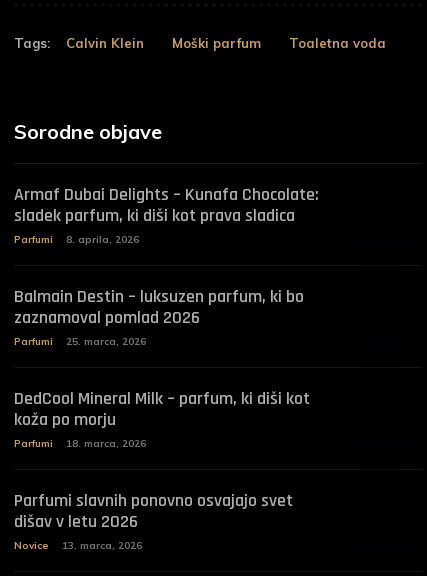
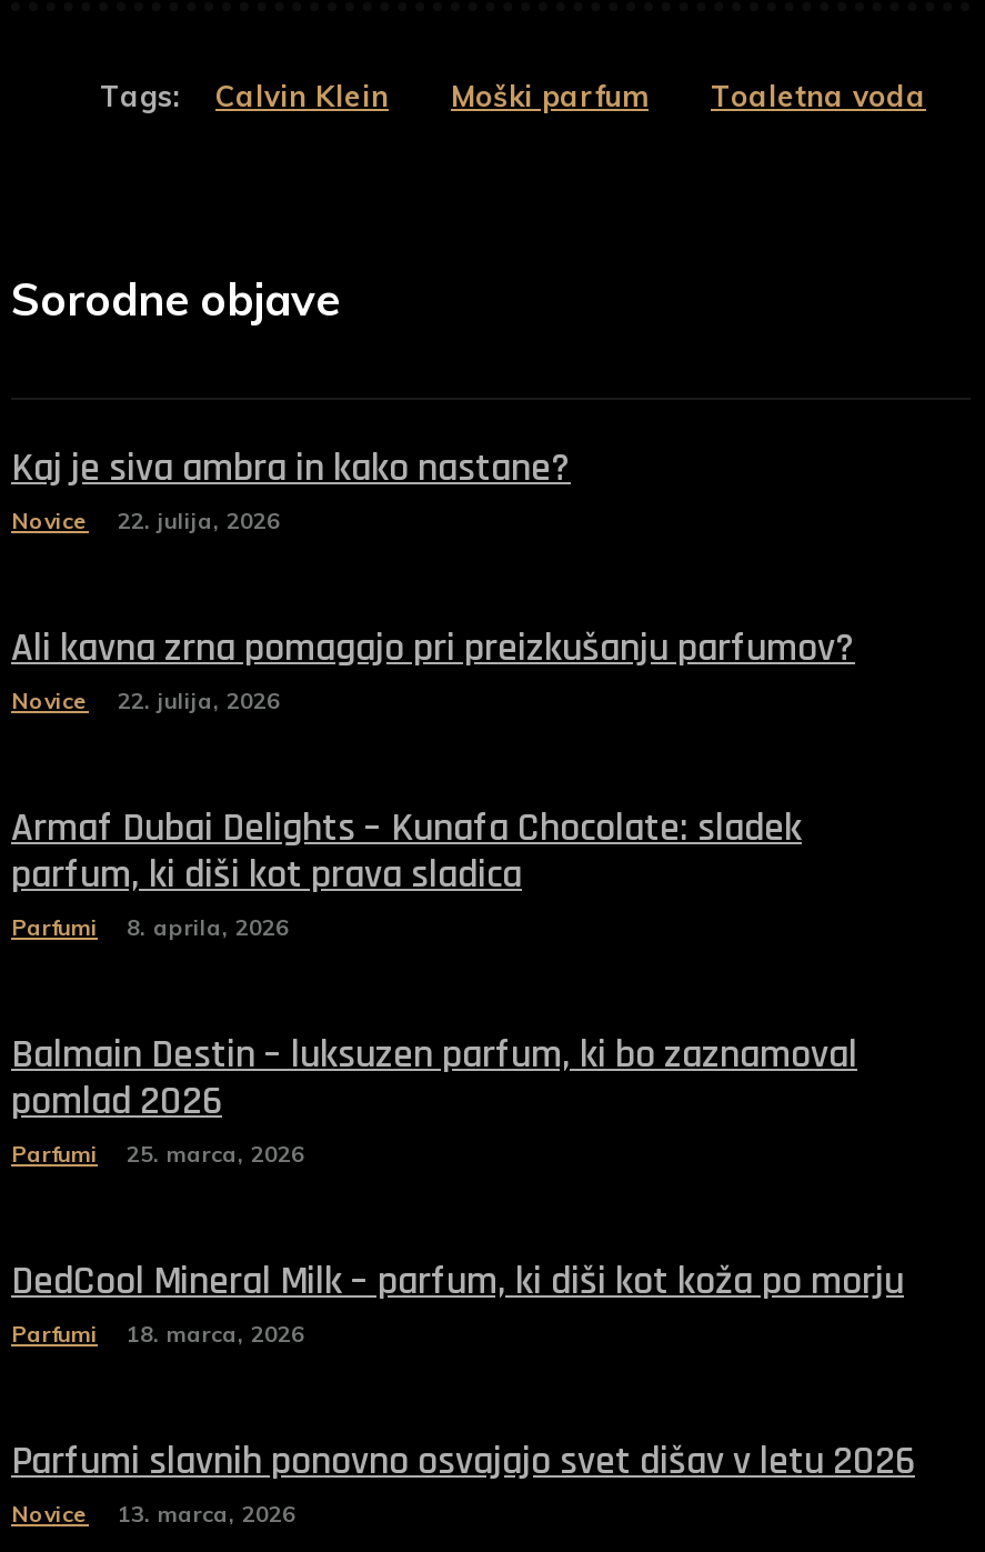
- Armaf Dubai Delights – Kunafa Chocolate:
- sladek parfum, ki diši kot prava sladica
+ Kaj je siva ambra in kako nastane?
+ Novice
+ 22. julija, 2026
+ Ali kavna zrna pomagajo pri preizkušanju parfumov?
+ Novice
+ 22. julija, 2026
+ Armaf Dubai Delights – Kunafa Chocolate: sladek
+ parfum, ki diši kot prava sladica

moved down: Parfumi | 8. aprila, 2026

moved down: Parfumi | 25. marca, 2026

moved down: Parfumi | 18. marca, 2026
